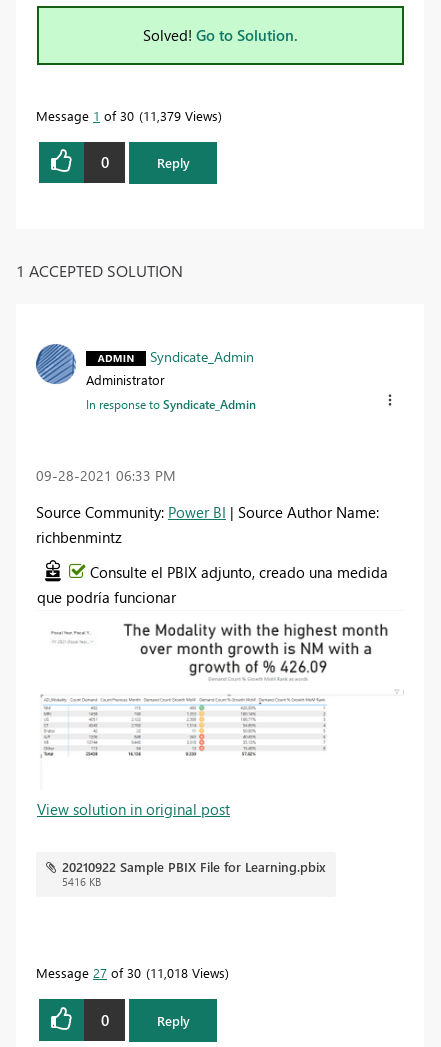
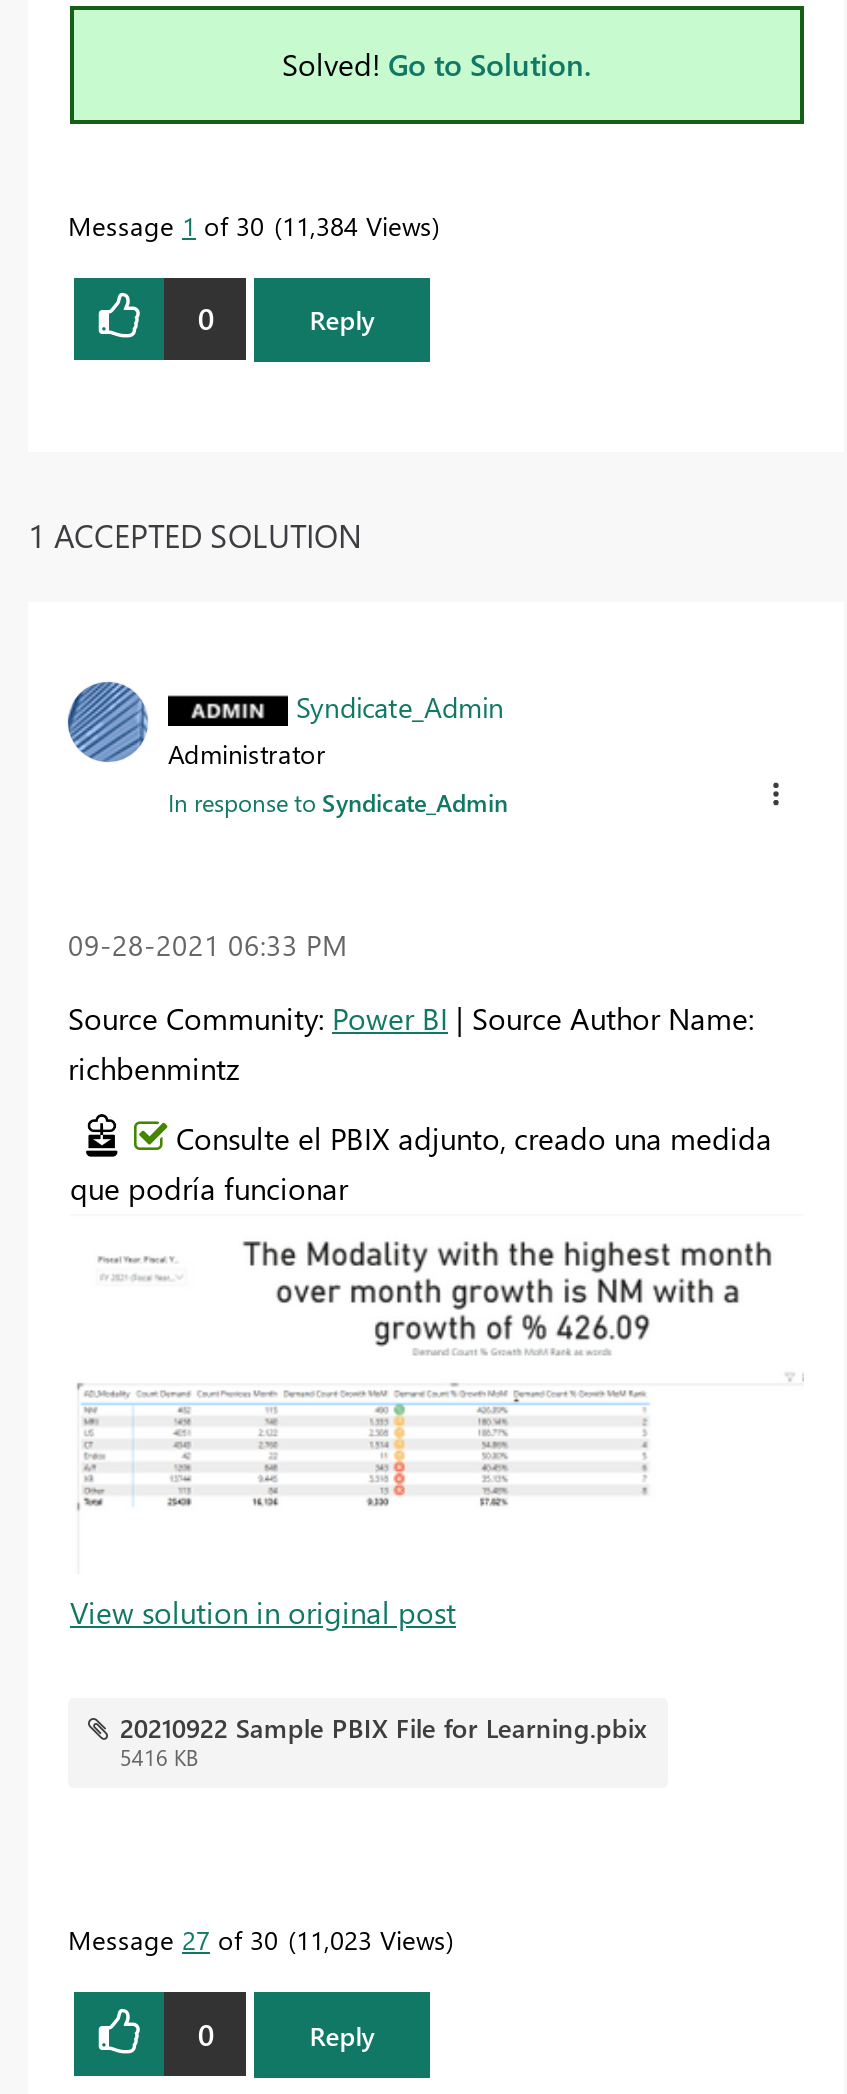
- Message 1 of 30 11,379 Views
+ Message 1 of 30 11,384 Views

- Message 27 of 30 11,018 Views
+ Message 27 of 30 11,023 Views
